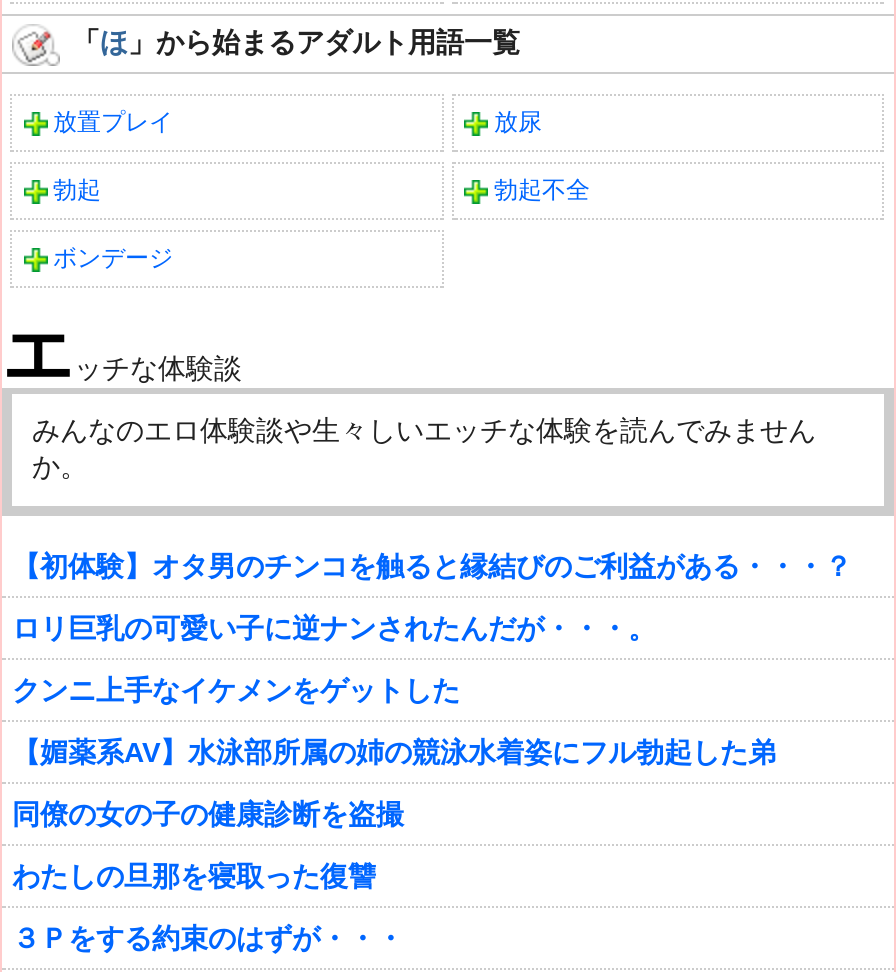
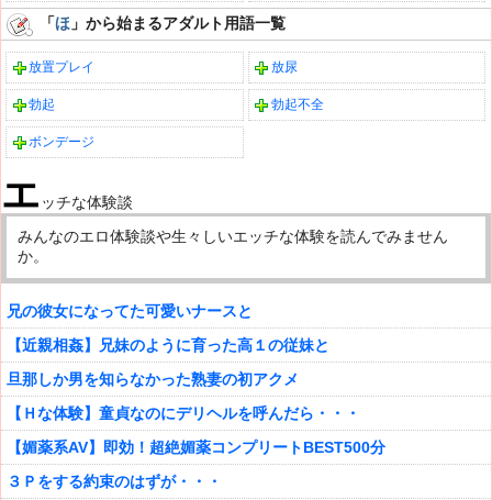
- 【初体験】オタ男のチンコを触ると縁結びのご利益がある・・・？
- ロリ巨乳の可愛い子に逆ナンされたんだが・・・。
- クンニ上手なイケメンをゲットした
- 【媚薬系AV】水泳部所属の姉の競泳水着姿にフル勃起した弟
- 同僚の女の子の健康診断を盗撮
- わたしの旦那を寝取った復讐
+ 兄の彼女になってた可愛いナースと
+ 【近親相姦】兄妹のように育った高１の従妹と
+ 旦那しか男を知らなかった熟妻の初アクメ
+ 【Ｈな体験】童貞なのにデリヘルを呼んだら・・・
+ 【媚薬系AV】即効！超絶媚薬コンプリートBEST500分
